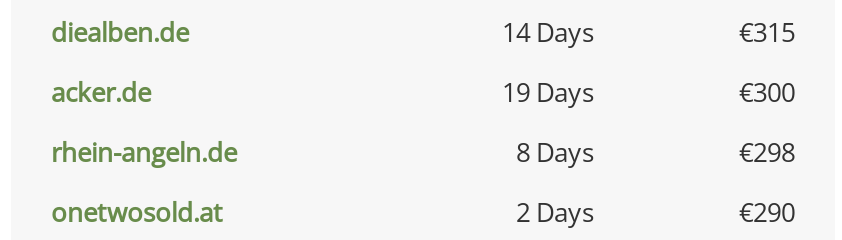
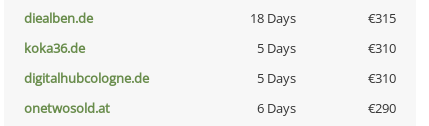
- 14 Days
+ 18 Days

- acker.de
- 19 Days
- €300
+ koka36.de
+ 5 Days
+ €310

- rhein-angeln.de
- 8 Days
- €298
+ digitalhubcologne.de
+ 5 Days
+ €310

- 2 Days
+ 6 Days
